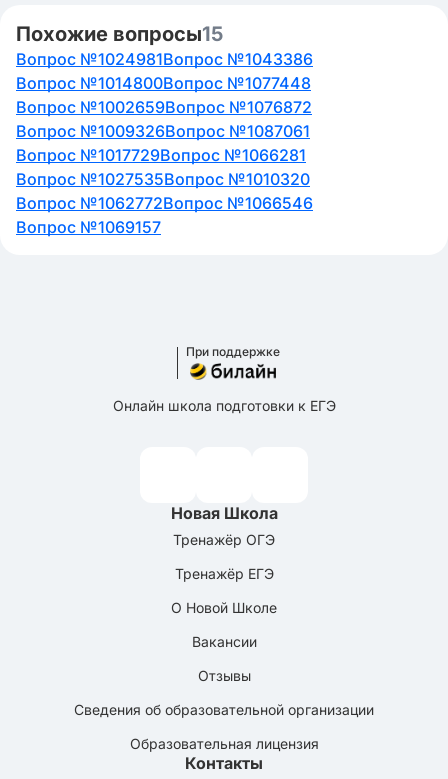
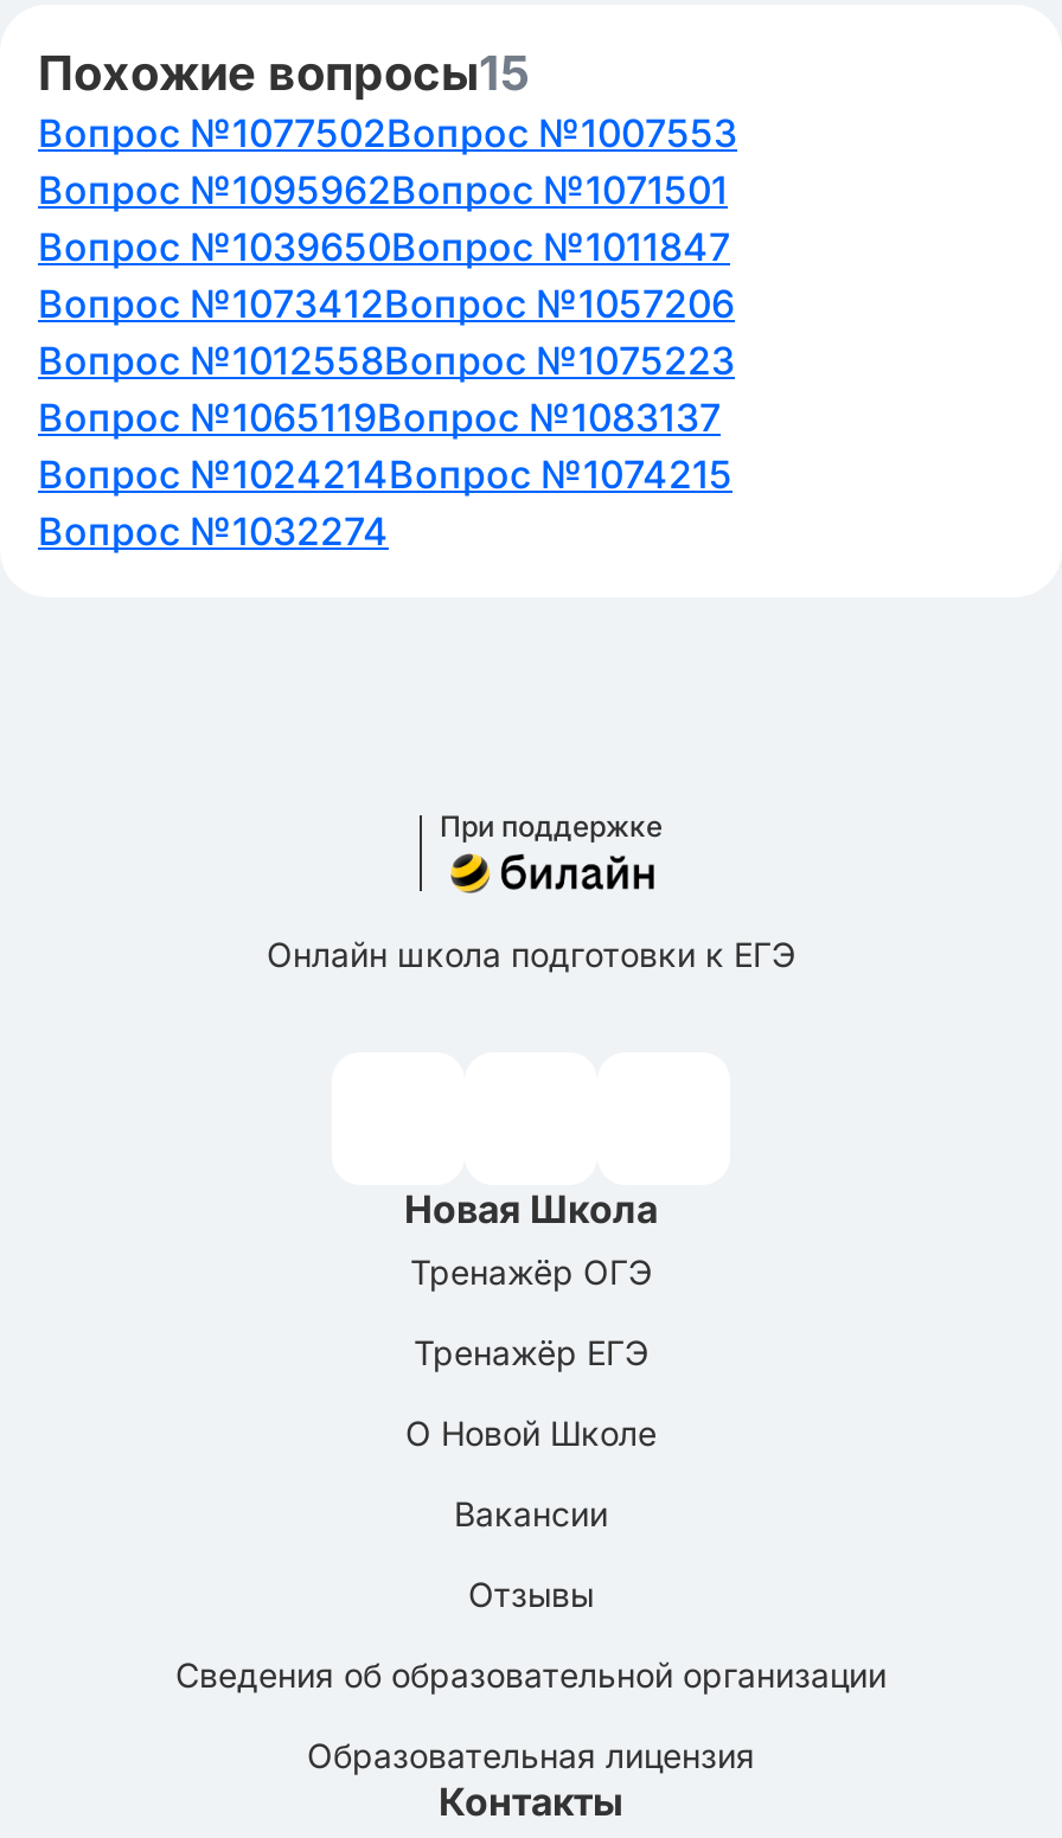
- Вопрос №1024981Вопрос №1043386
+ Вопрос №1077502Вопрос №1007553

- Вопрос №1014800Вопрос №1077448
+ Вопрос №1095962Вопрос №1071501

- Вопрос №1002659Вопрос №1076872
+ Вопрос №1039650Вопрос №1011847

- Вопрос №1009326Вопрос №1087061
+ Вопрос №1073412Вопрос №1057206

- Вопрос №1017729Вопрос №1066281
+ Вопрос №1012558Вопрос №1075223

- Вопрос №1027535Вопрос №1010320
+ Вопрос №1065119Вопрос №1083137

- Вопрос №1062772Вопрос №1066546
+ Вопрос №1024214Вопрос №1074215

- Вопрос №1069157
+ Вопрос №1032274
